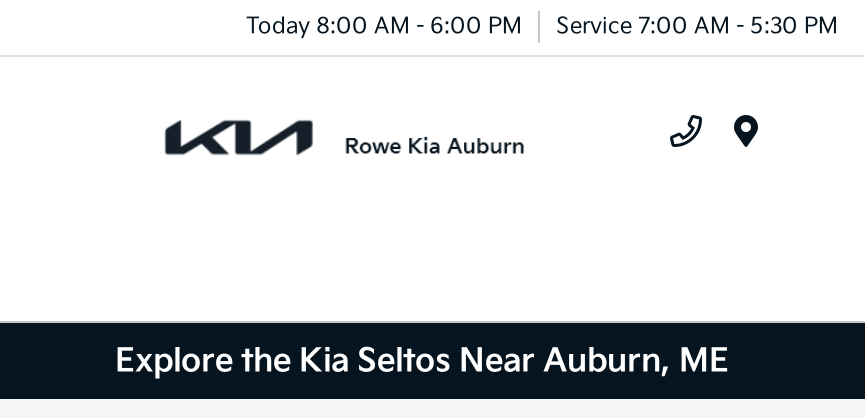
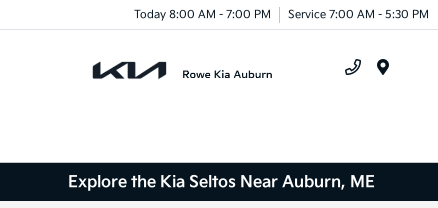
- Today 8:00 AM - 6:00 PM Service 7:00 AM - 5:30 PM
+ Today 8:00 AM - 7:00 PM Service 7:00 AM - 5:30 PM
